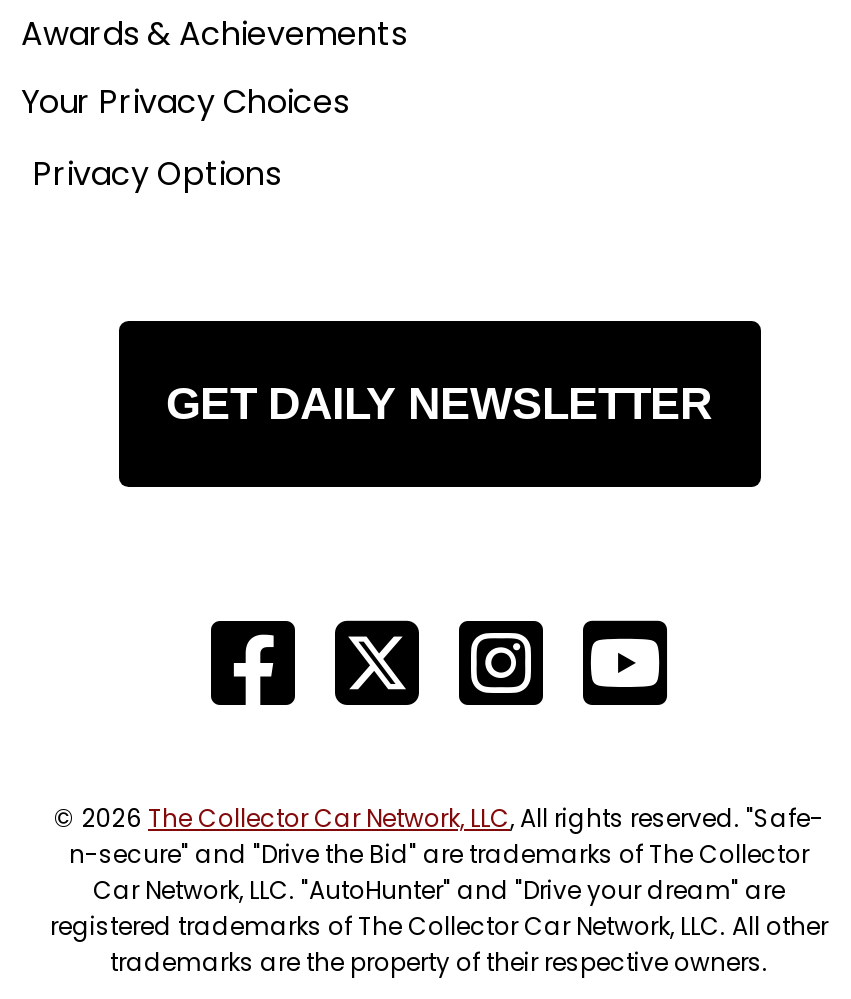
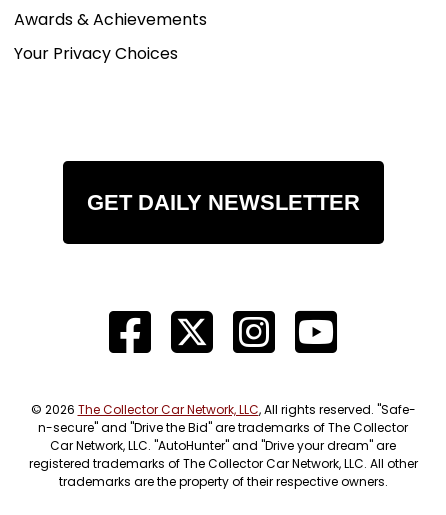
- Privacy Options
